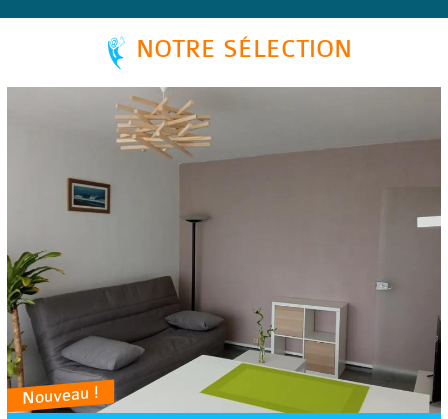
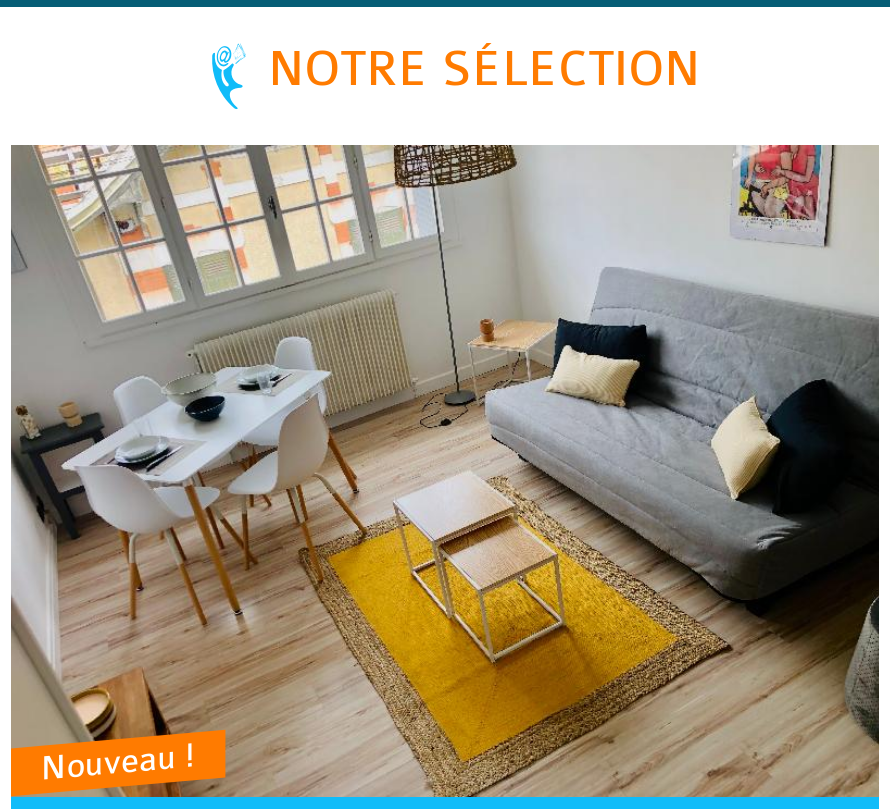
- [image]
+ [image]
